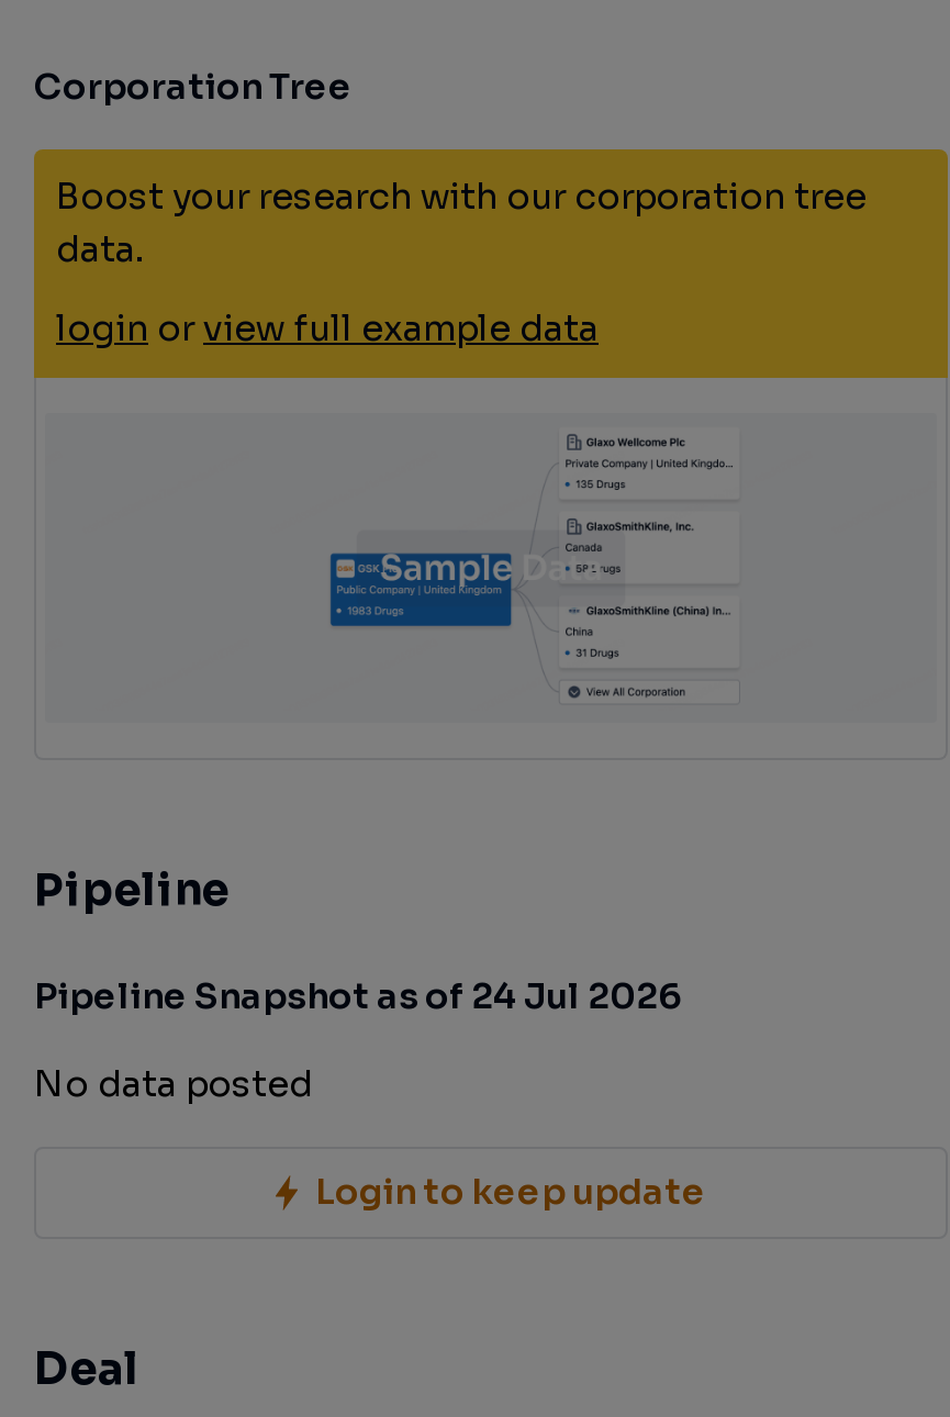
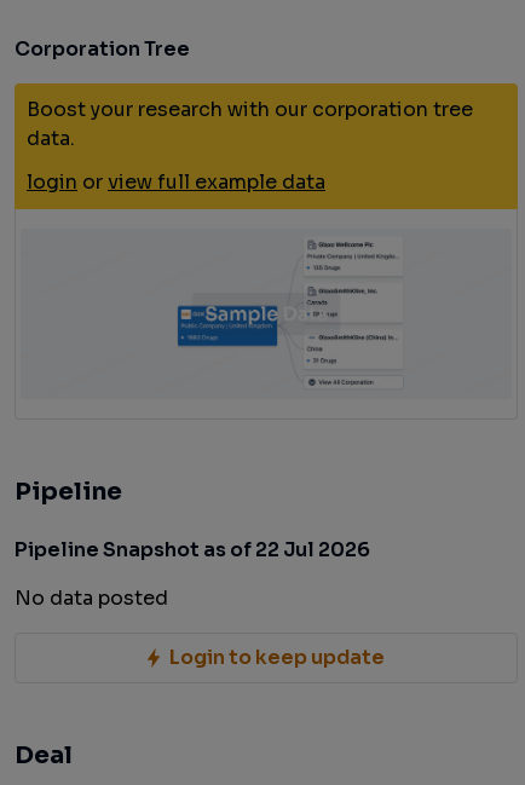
- Pipeline Snapshot as of 24 Jul 2026
+ Pipeline Snapshot as of 22 Jul 2026
